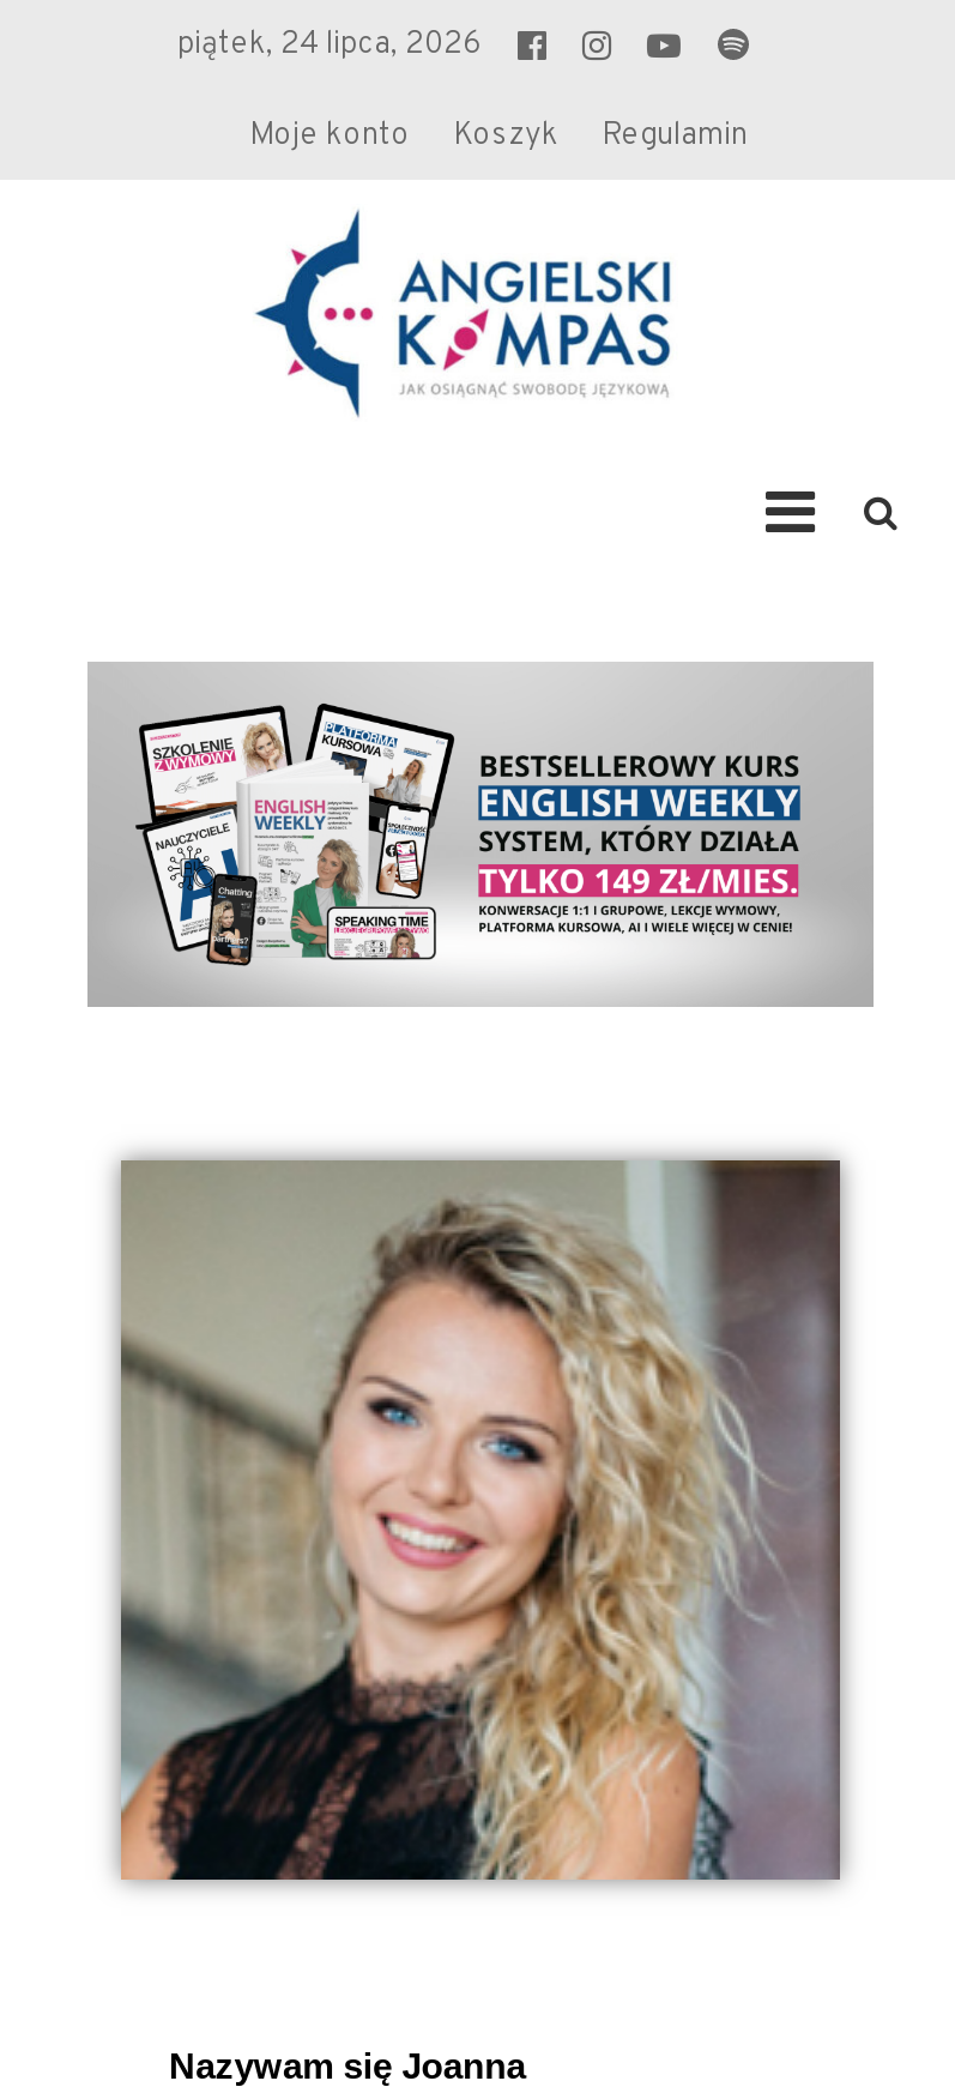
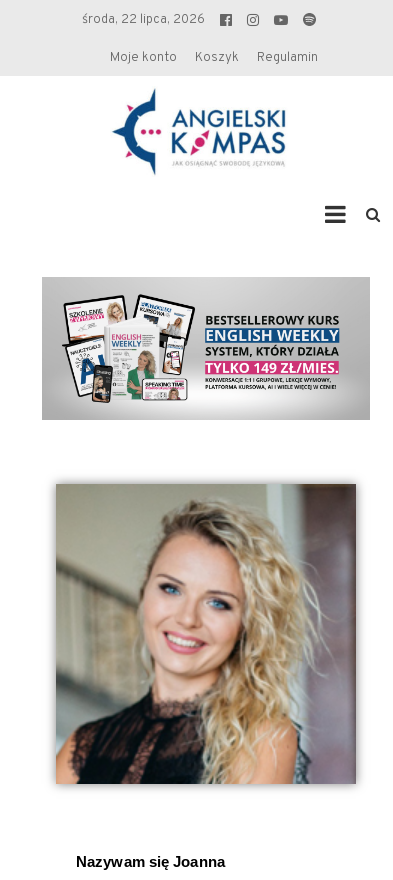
- piątek, 24 lipca, 2026
+ środa, 22 lipca, 2026
